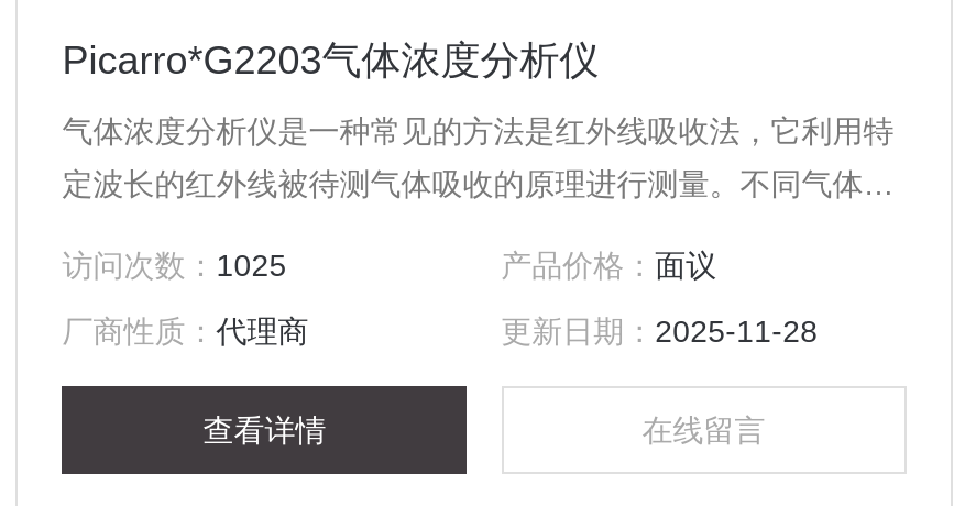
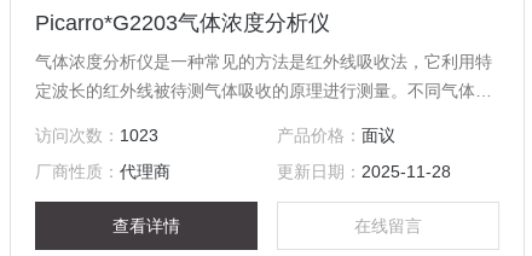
- 访问次数：1025
+ 访问次数：1023
